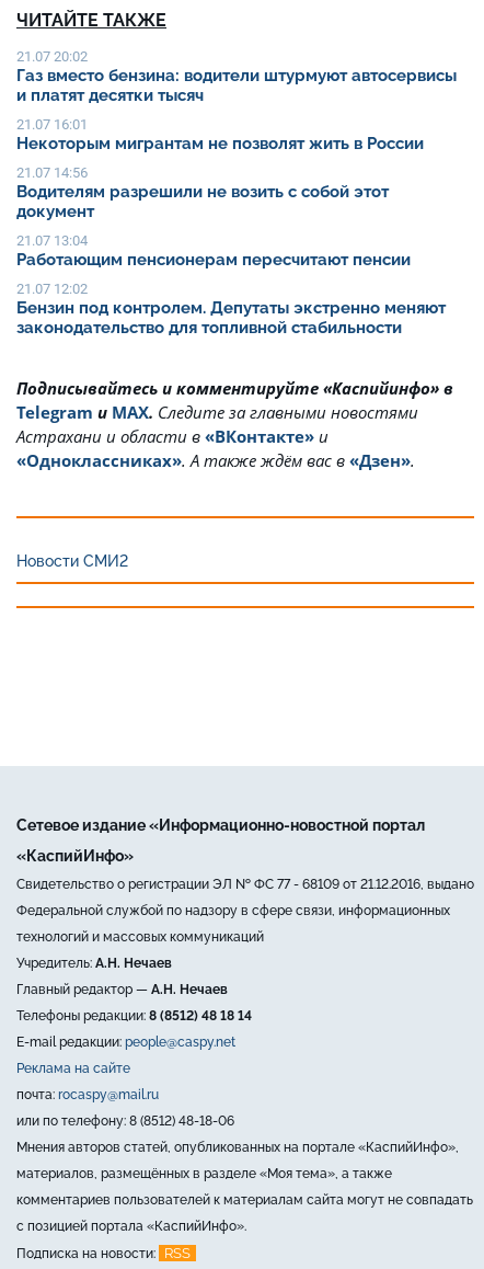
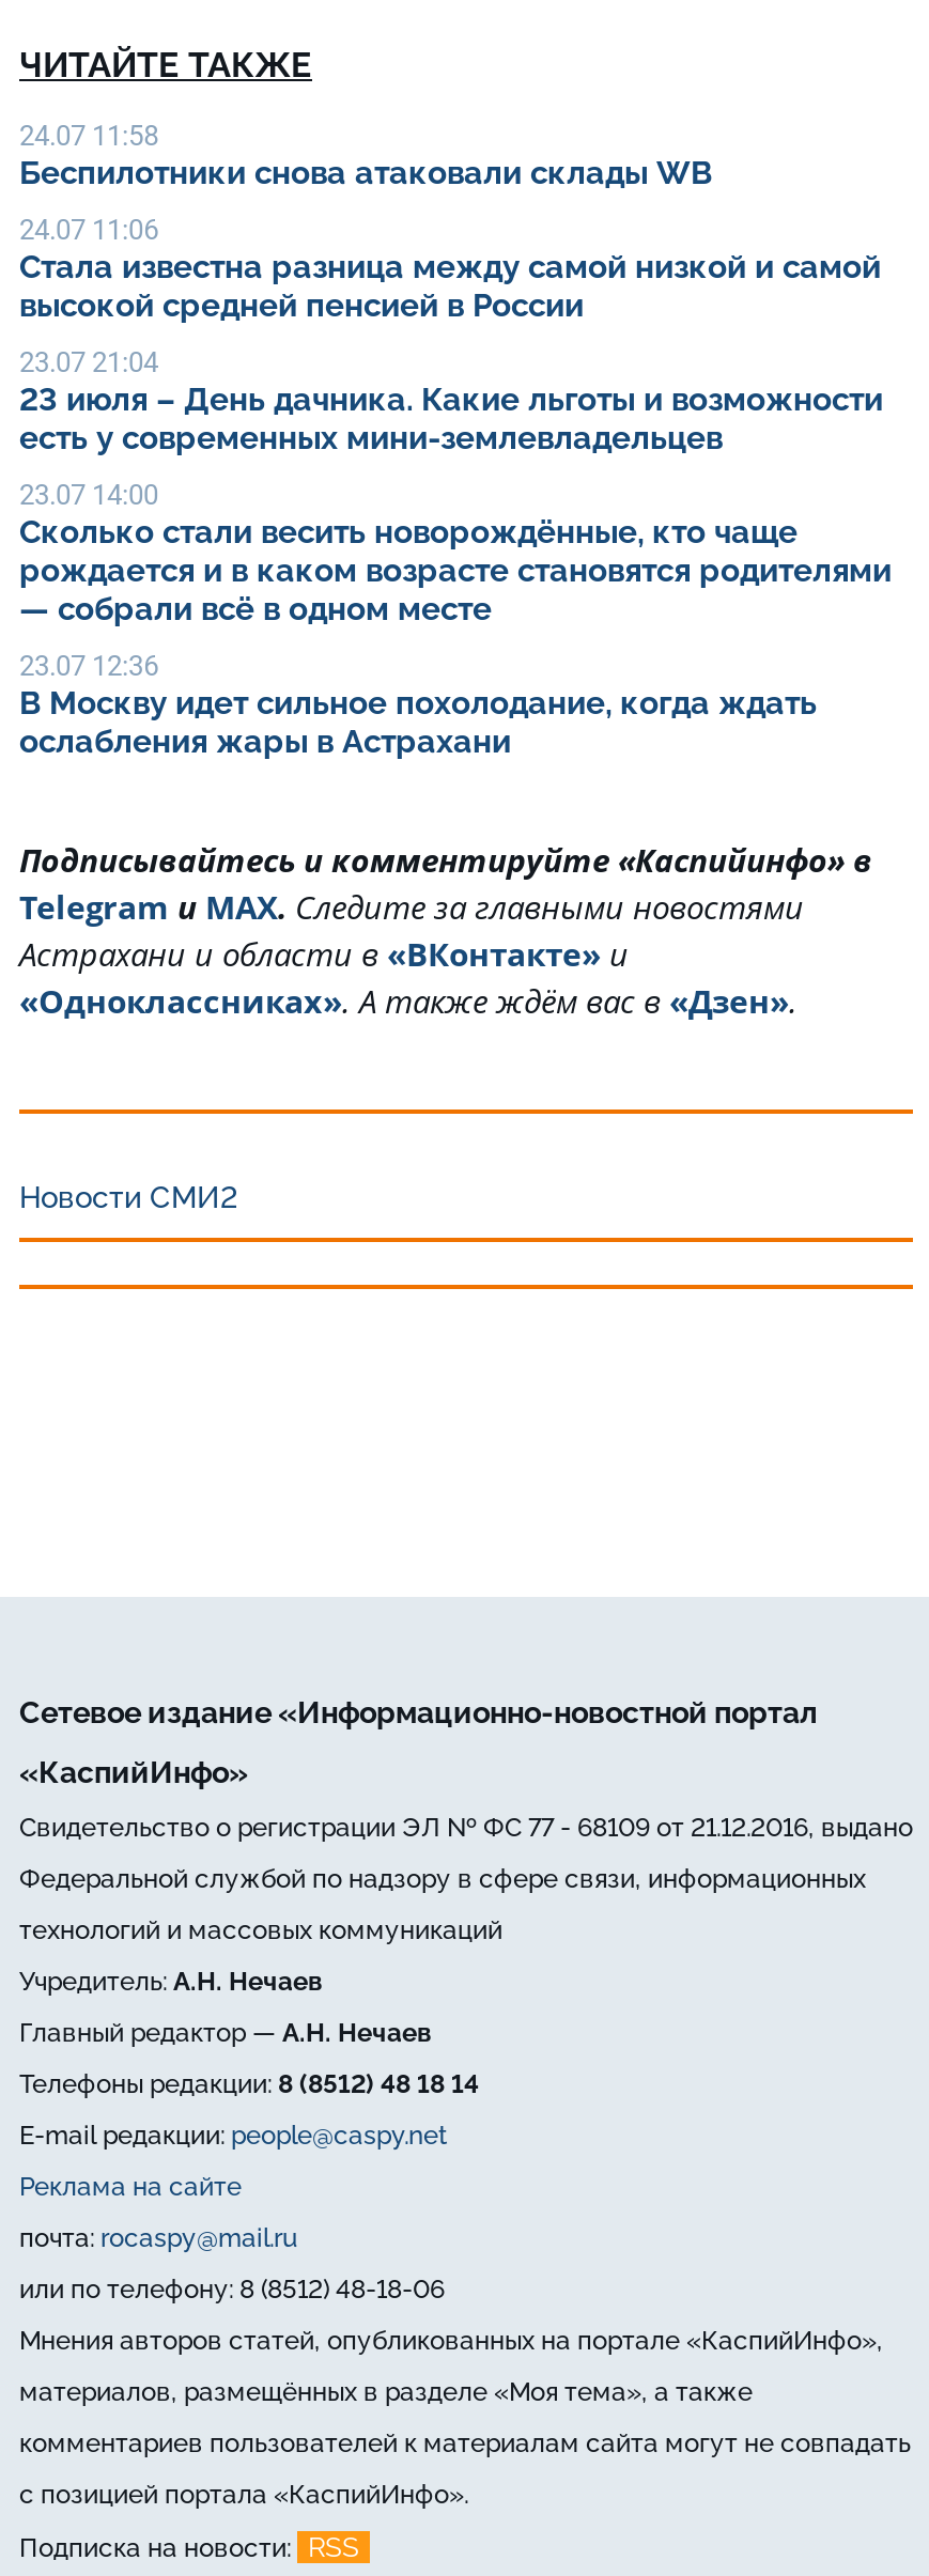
- 21.07 20:02
- Газ вместо бензина: водители штурмуют автосервисы
- и платят десятки тысяч
+ 24.07 11:58
+ Беспилотники снова атаковали склады WB

- 21.07 16:01
- Некоторым мигрантам не позволят жить в России
+ 24.07 11:06
+ Стала известна разница между самой низкой и самой
+ высокой средней пенсией в России

- 21.07 14:56
- Водителям разрешили не возить с собой этот
- документ
+ 23.07 21:04
+ 23 июля – День дачника. Какие льготы и возможности
+ есть у современных мини-землевладельцев

- 21.07 13:04
- Работающим пенсионерам пересчитают пенсии
+ 23.07 14:00
+ Сколько стали весить новорождённые, кто чаще
+ рождается и в каком возрасте становятся родителями
+ — собрали всё в одном месте

- 21.07 12:02
- Бензин под контролем. Депутаты экстренно меняют
- законодательство для топливной стабильности
+ 23.07 12:36
+ В Москву идет сильное похолодание, когда ждать
+ ослабления жары в Астрахани
